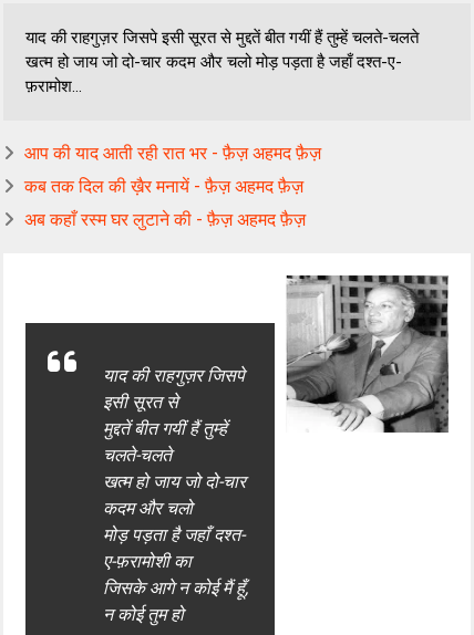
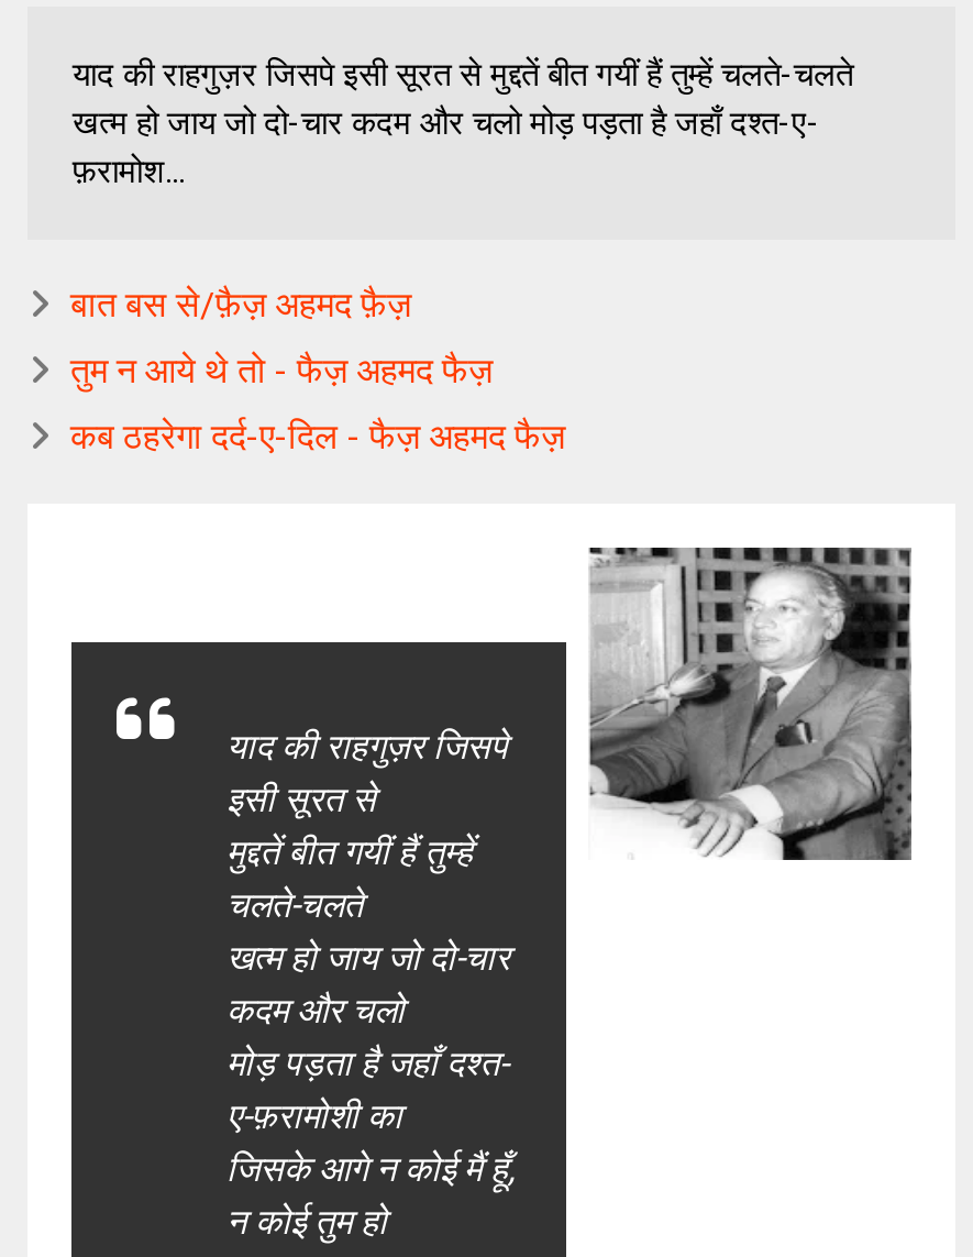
- आप की याद आती रही रात भर - फ़ैज़ अहमद फ़ैज़
+ बात बस से/फ़ैज़ अहमद फ़ैज़

- कब तक दिल की ख़ैर मनायें - फ़ैज़ अहमद फ़ैज़
+ तुम न आये थे तो - फैज़ अहमद फैज़

- अब कहाँ रस्म घर लुटाने की - फ़ैज़ अहमद फ़ैज़
+ कब ठहरेगा दर्द-ए-दिल - फैज़ अहमद फैज़
